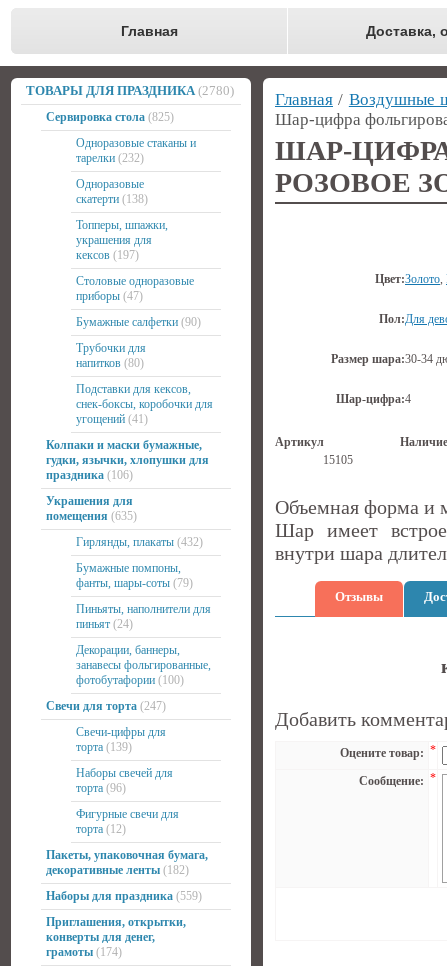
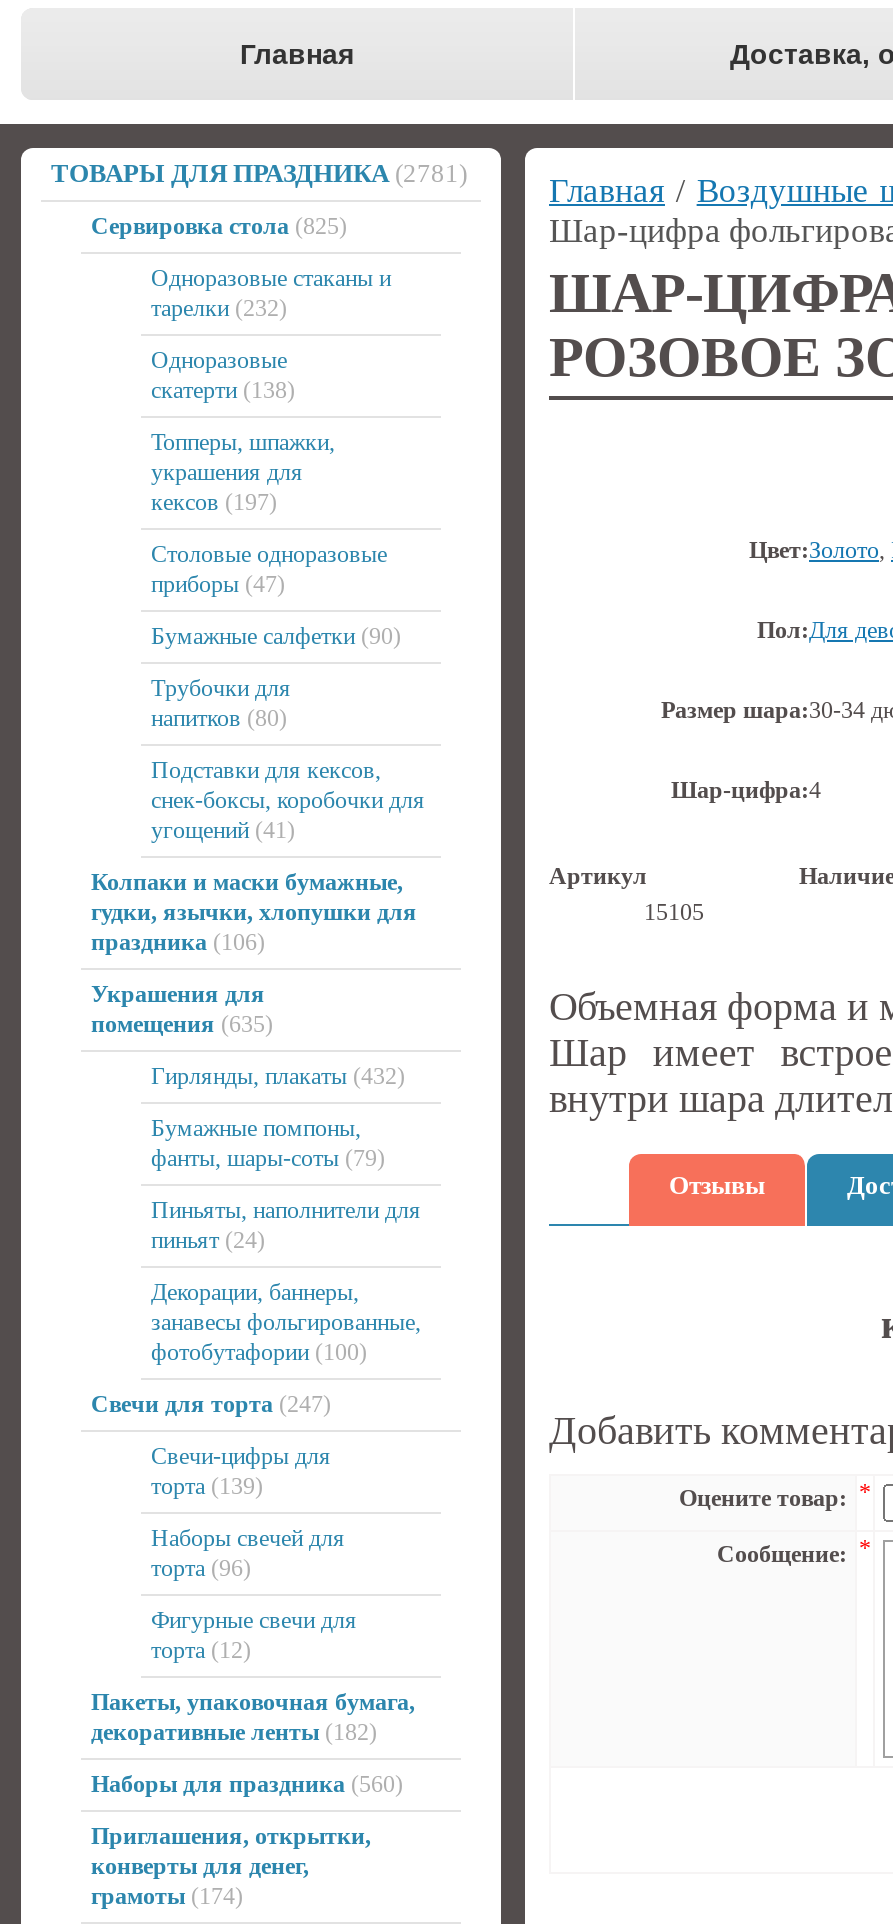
- ТОВАРЫ ДЛЯ ПРАЗДНИКА (2780)
+ ТОВАРЫ ДЛЯ ПРАЗДНИКА (2781)

- Наборы для праздника (559)
+ Наборы для праздника (560)
